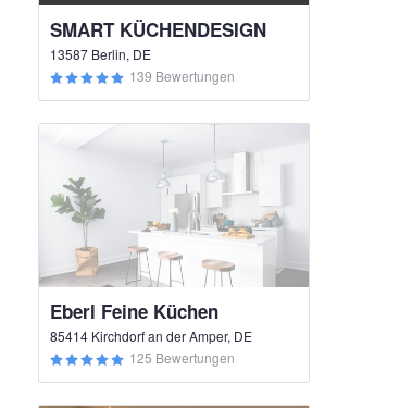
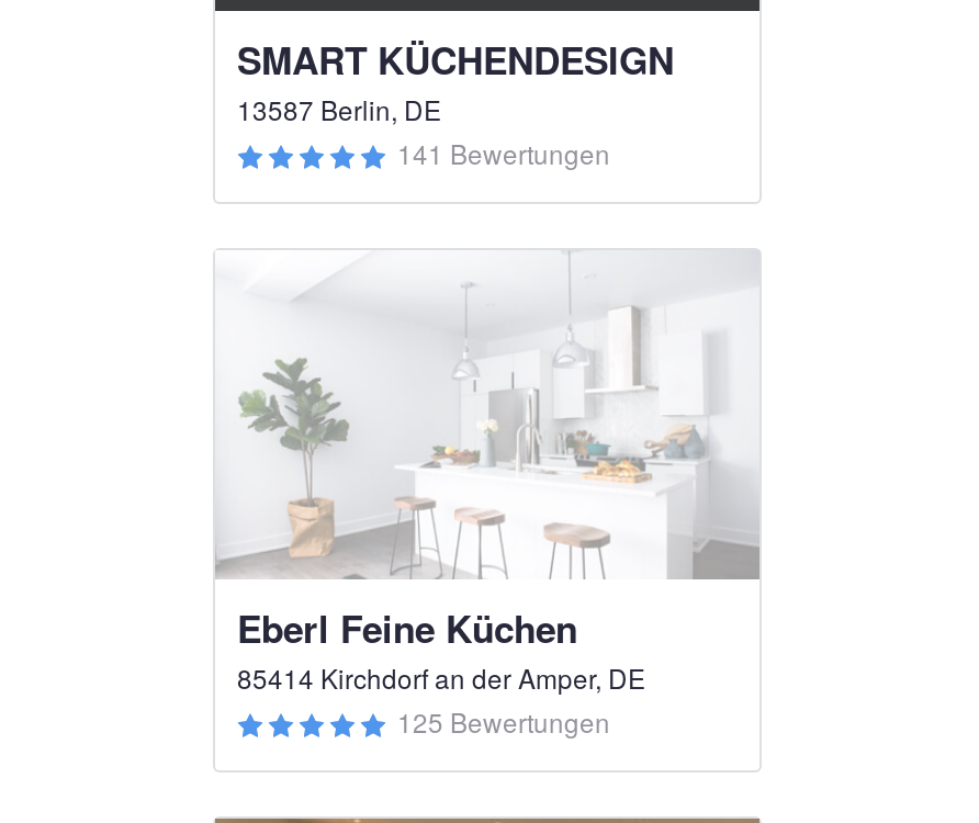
- 139 Bewertungen
+ 141 Bewertungen
